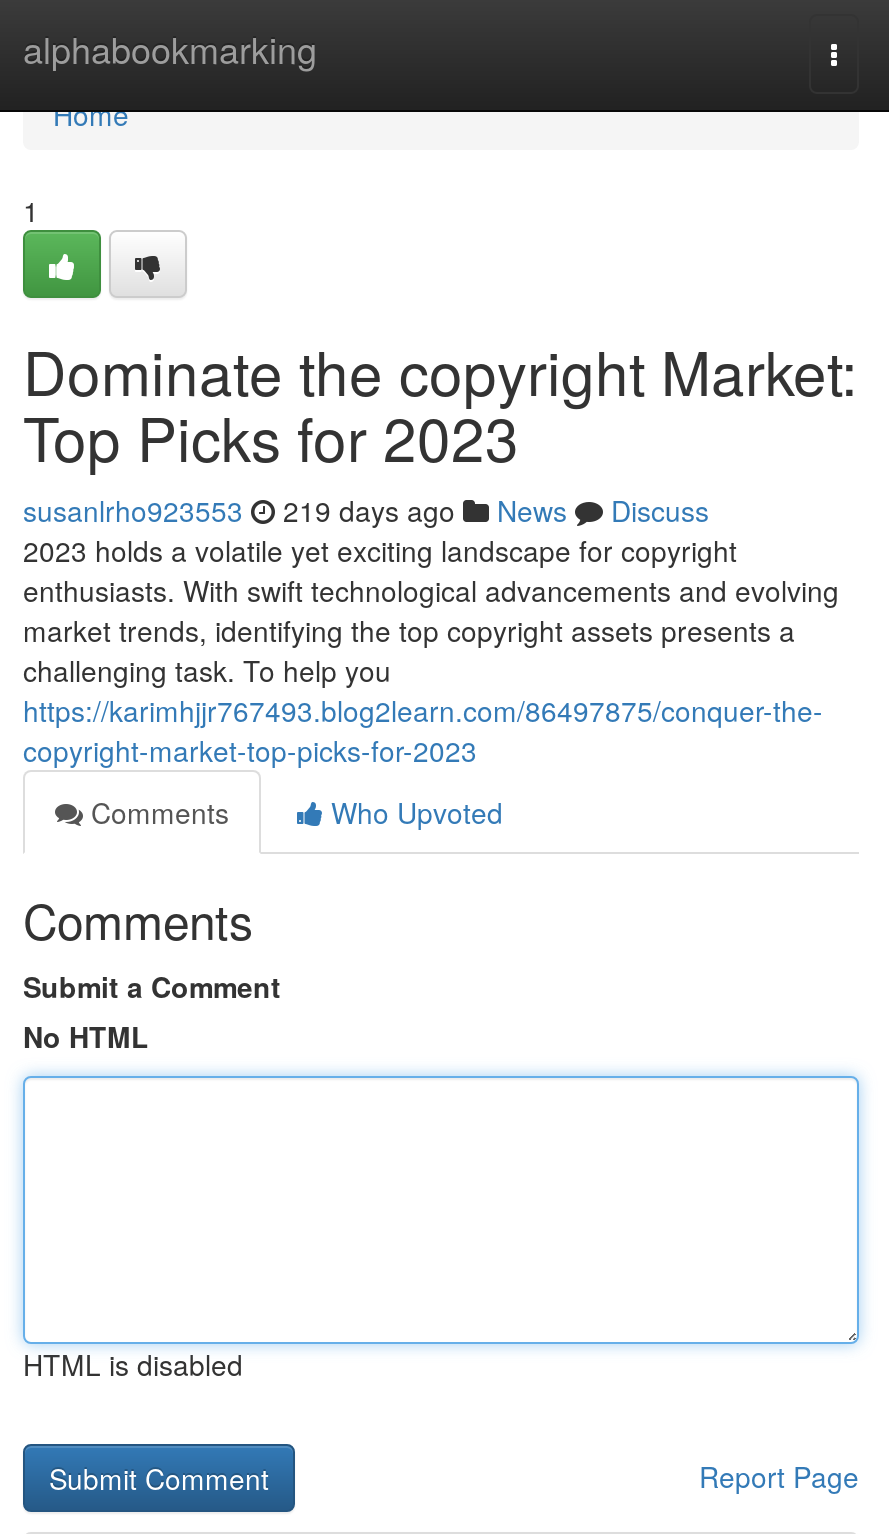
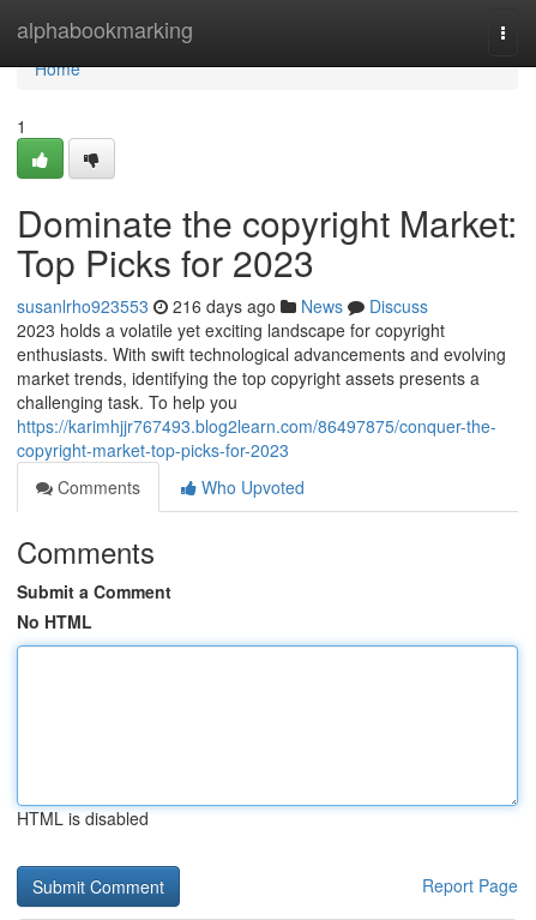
- susanlrho923553 219 days ago News Discuss
+ susanlrho923553 216 days ago News Discuss
